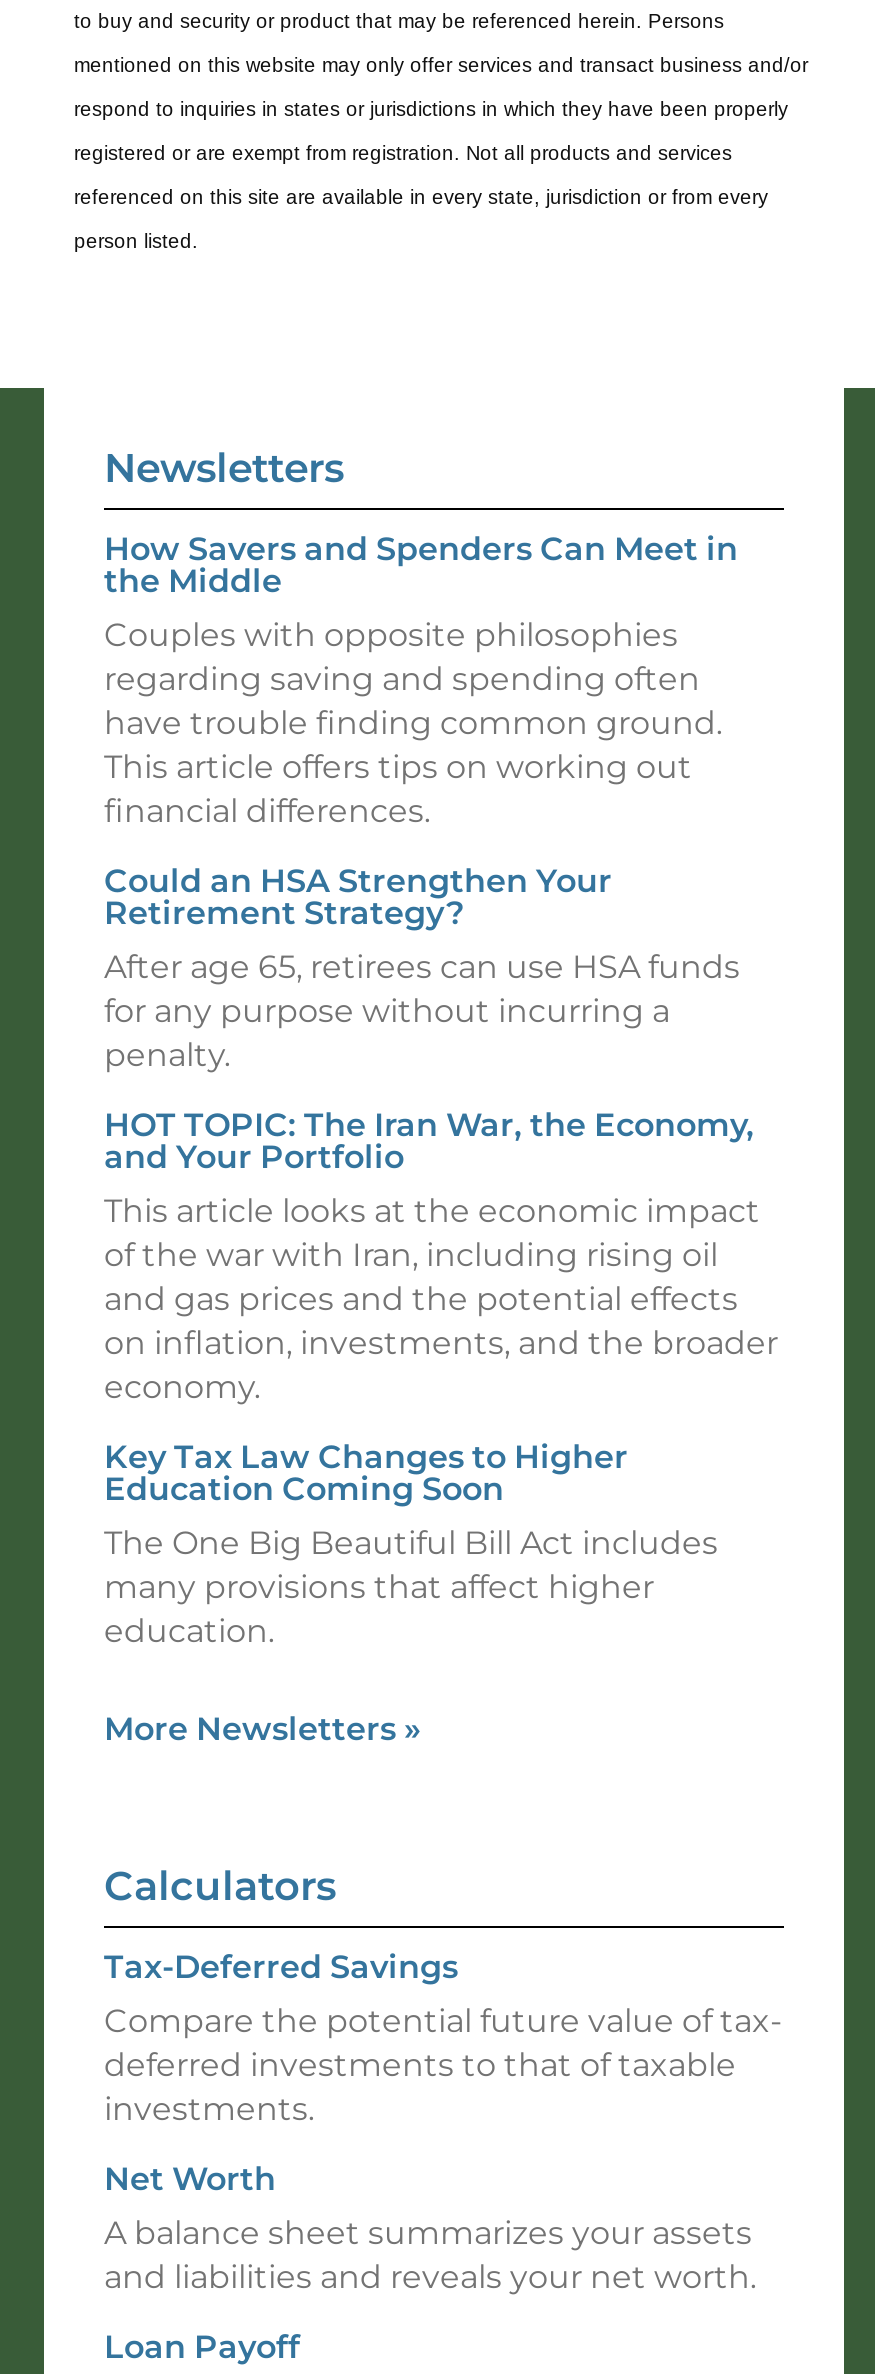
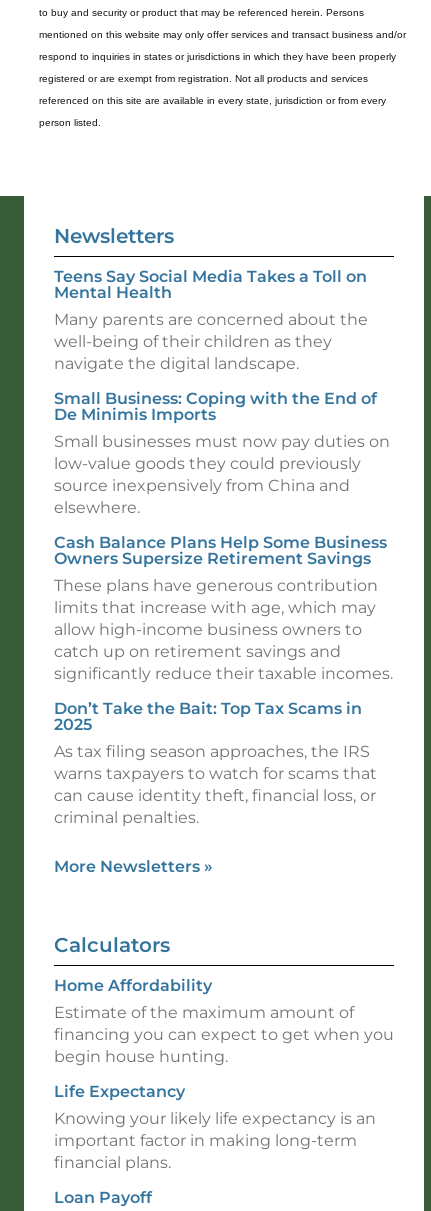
- How Savers and Spenders Can Meet in
- the Middle
- Couples with opposite philosophies
- regarding saving and spending often
- have trouble finding common ground.
- This article offers tips on working out
- financial differences.
+ Teens Say Social Media Takes a Toll on
+ Mental Health
+ Many parents are concerned about the
+ well-being of their children as they
+ navigate the digital landscape.

- Could an HSA Strengthen Your
- Retirement Strategy?
- After age 65, retirees can use HSA funds
- for any purpose without incurring a
- penalty.
+ Small Business: Coping with the End of
+ De Minimis Imports
+ Small businesses must now pay duties on
+ low-value goods they could previously
+ source inexpensively from China and
+ elsewhere.

- HOT TOPIC: The Iran War, the Economy,
- and Your Portfolio
- This article looks at the economic impact
- of the war with Iran, including rising oil
- and gas prices and the potential effects
- on inflation, investments, and the broader
- economy.
+ Cash Balance Plans Help Some Business
+ Owners Supersize Retirement Savings
+ These plans have generous contribution
+ limits that increase with age, which may
+ allow high-income business owners to
+ catch up on retirement savings and
+ significantly reduce their taxable incomes.

- Key Tax Law Changes to Higher
- Education Coming Soon
- The One Big Beautiful Bill Act includes
- many provisions that affect higher
- education.
+ Don’t Take the Bait: Top Tax Scams in
+ 2025
+ As tax filing season approaches, the IRS
+ warns taxpayers to watch for scams that
+ can cause identity theft, financial loss, or
+ criminal penalties.

- Tax-Deferred Savings
- Compare the potential future value of tax-
- deferred investments to that of taxable
- investments.
+ Home Affordability
+ Estimate of the maximum amount of
+ financing you can expect to get when you
+ begin house hunting.

- Net Worth
- A balance sheet summarizes your assets
- and liabilities and reveals your net worth.
+ Life Expectancy
+ Knowing your likely life expectancy is an
+ important factor in making long-term
+ financial plans.
